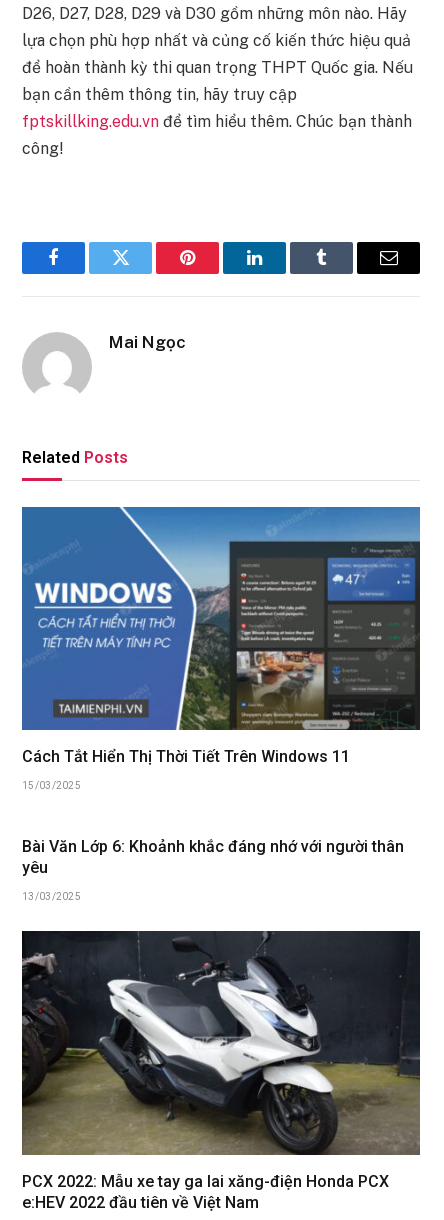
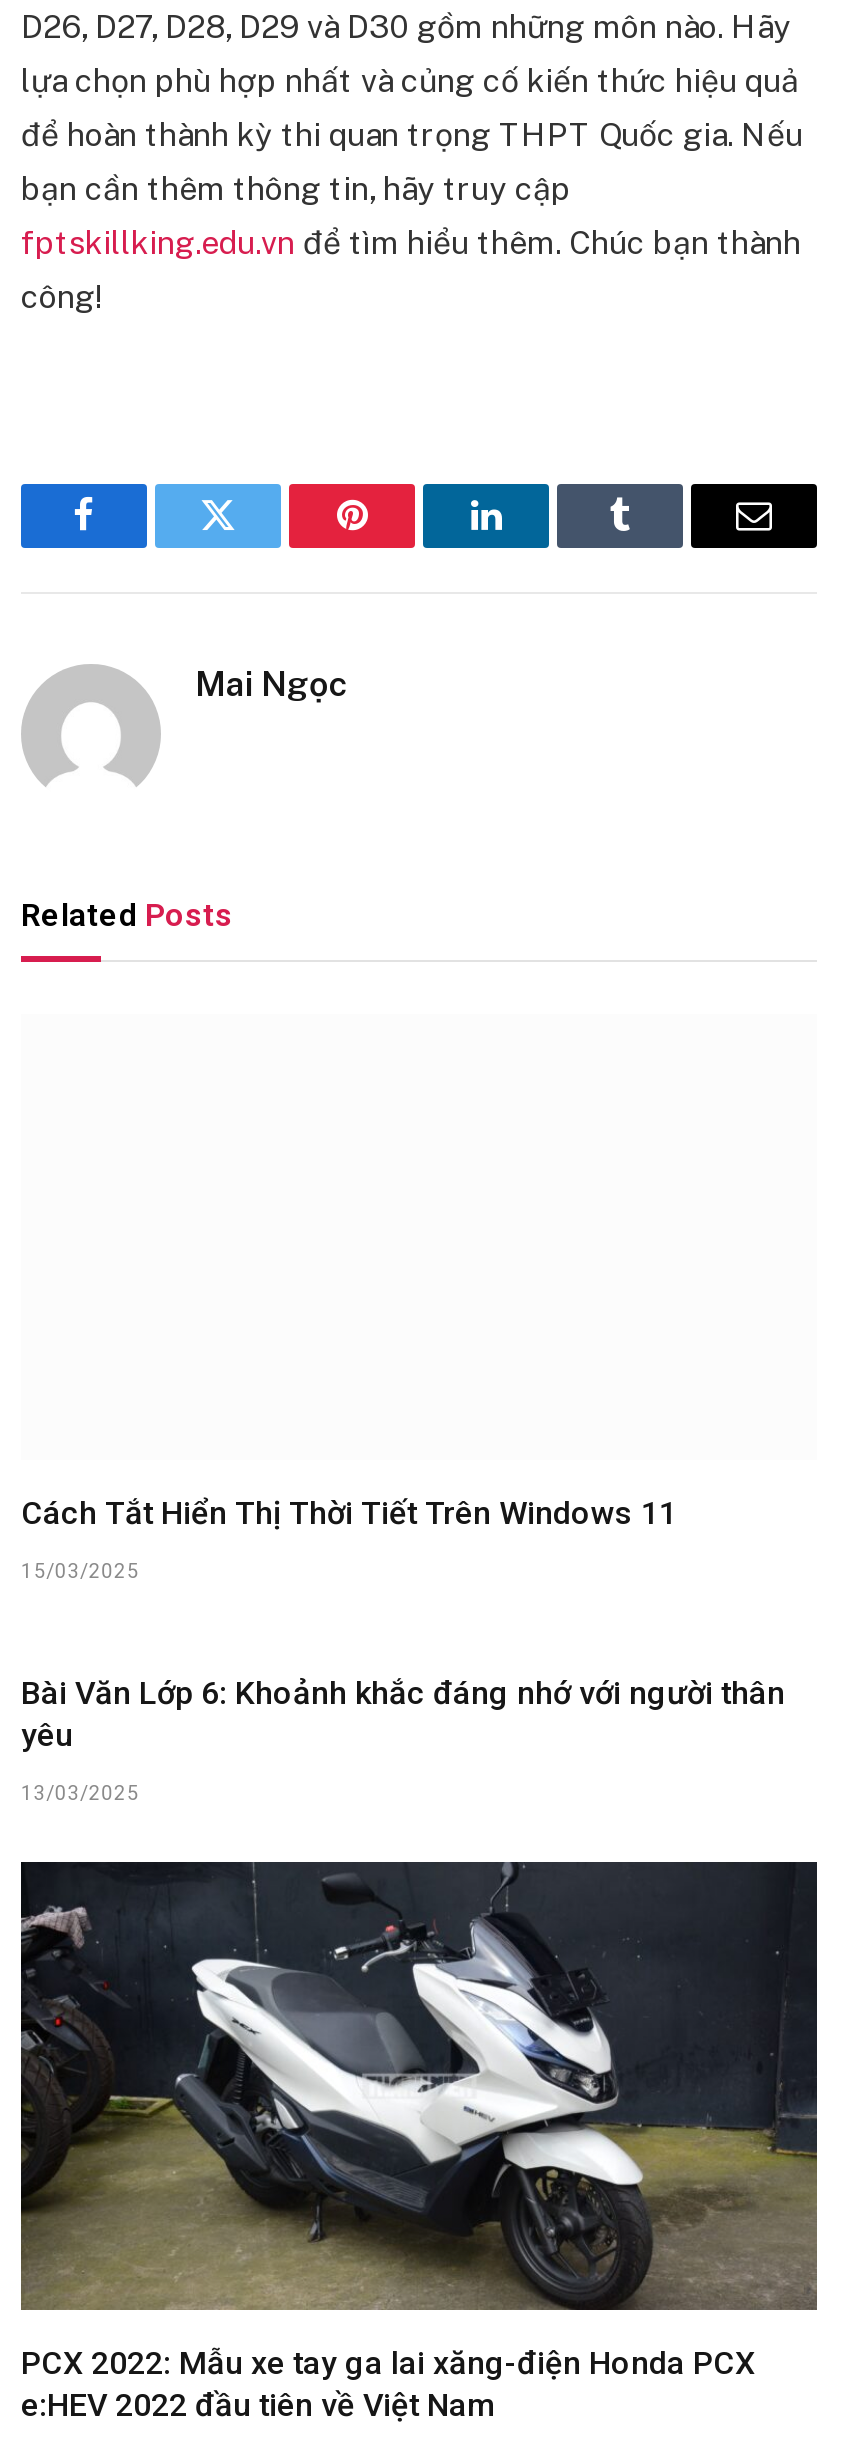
- [image]
